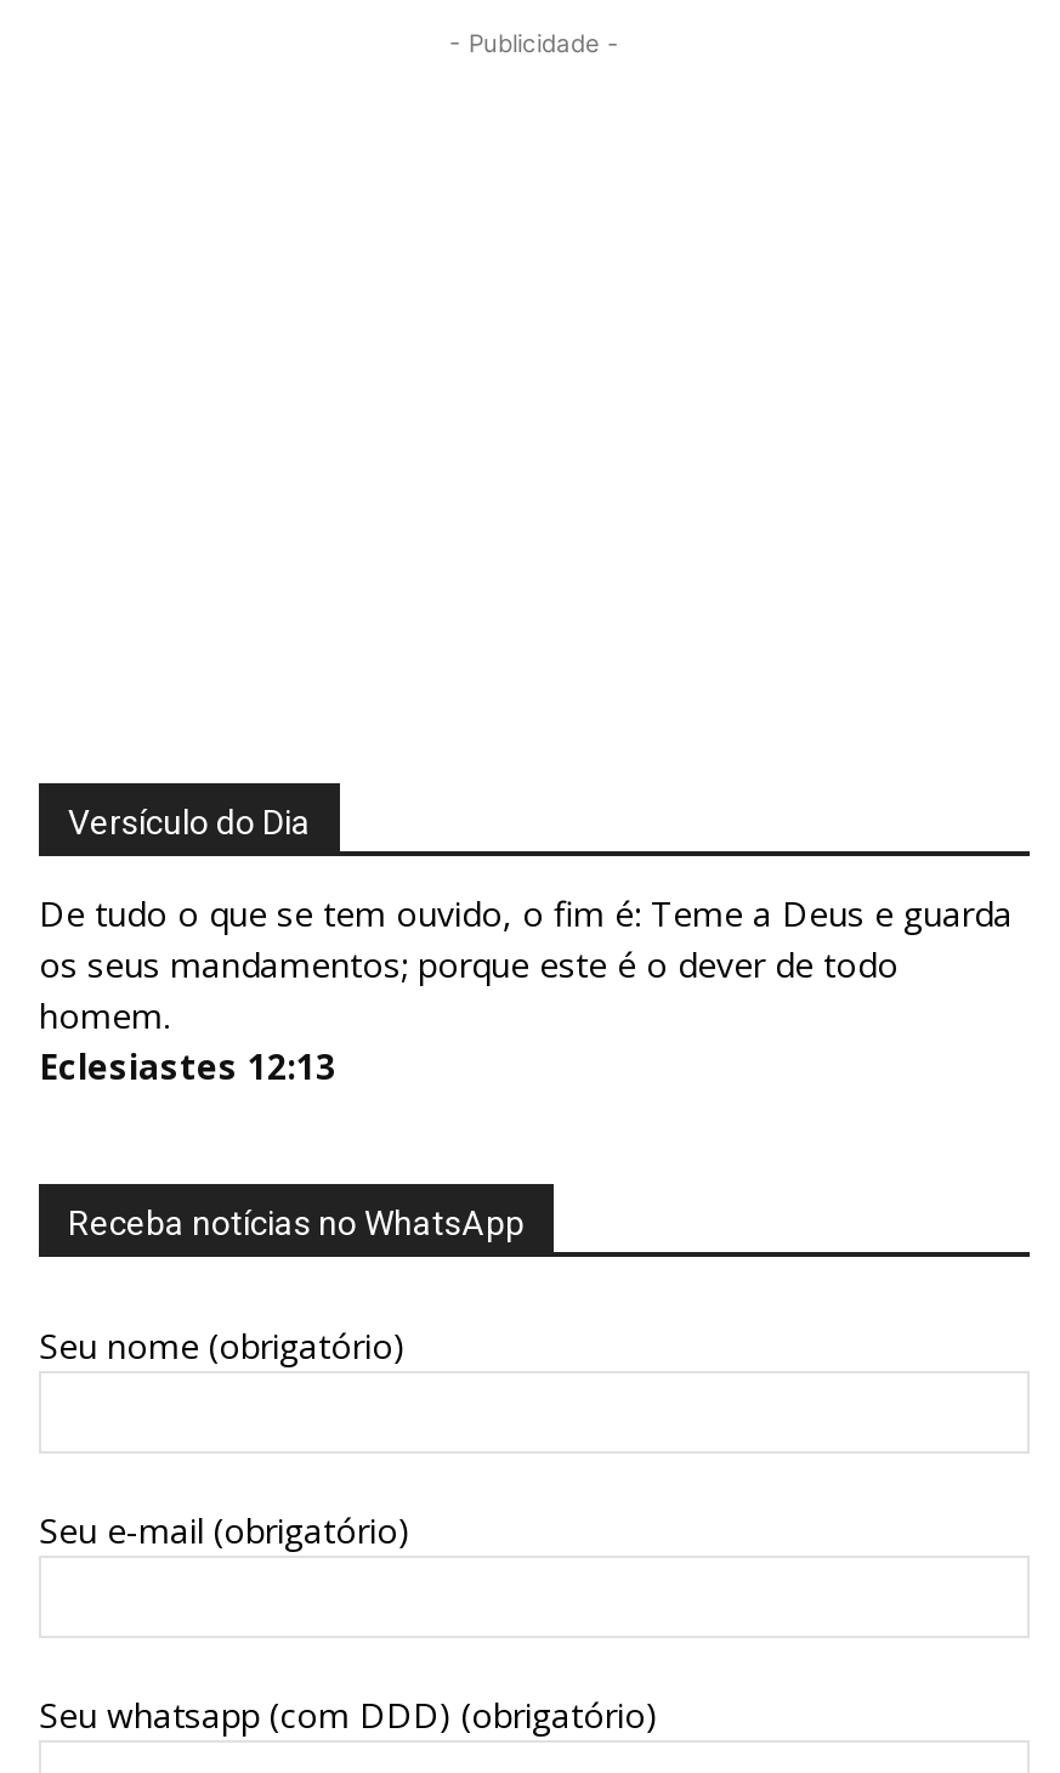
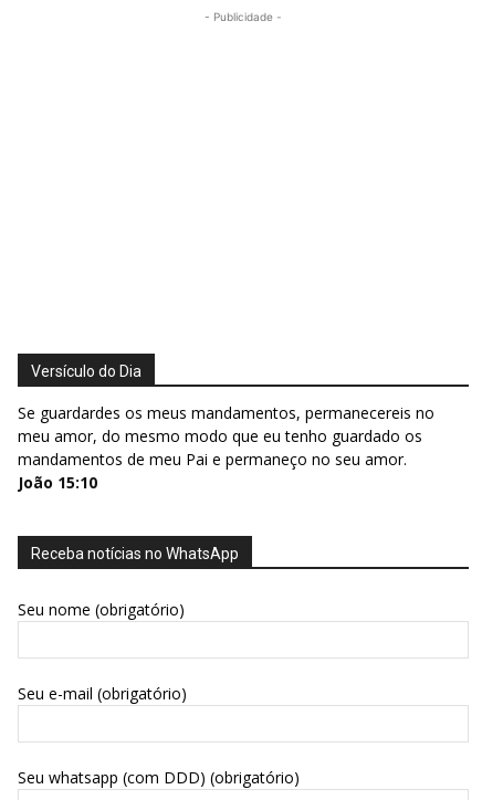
- De tudo o que se tem ouvido, o fim é: Teme a Deus e guarda
- os seus mandamentos; porque este é o dever de todo
- homem.
- Eclesiastes 12:13
+ Se guardardes os meus mandamentos, permanecereis no
+ meu amor, do mesmo modo que eu tenho guardado os
+ mandamentos de meu Pai e permaneço no seu amor.
+ João 15:10
